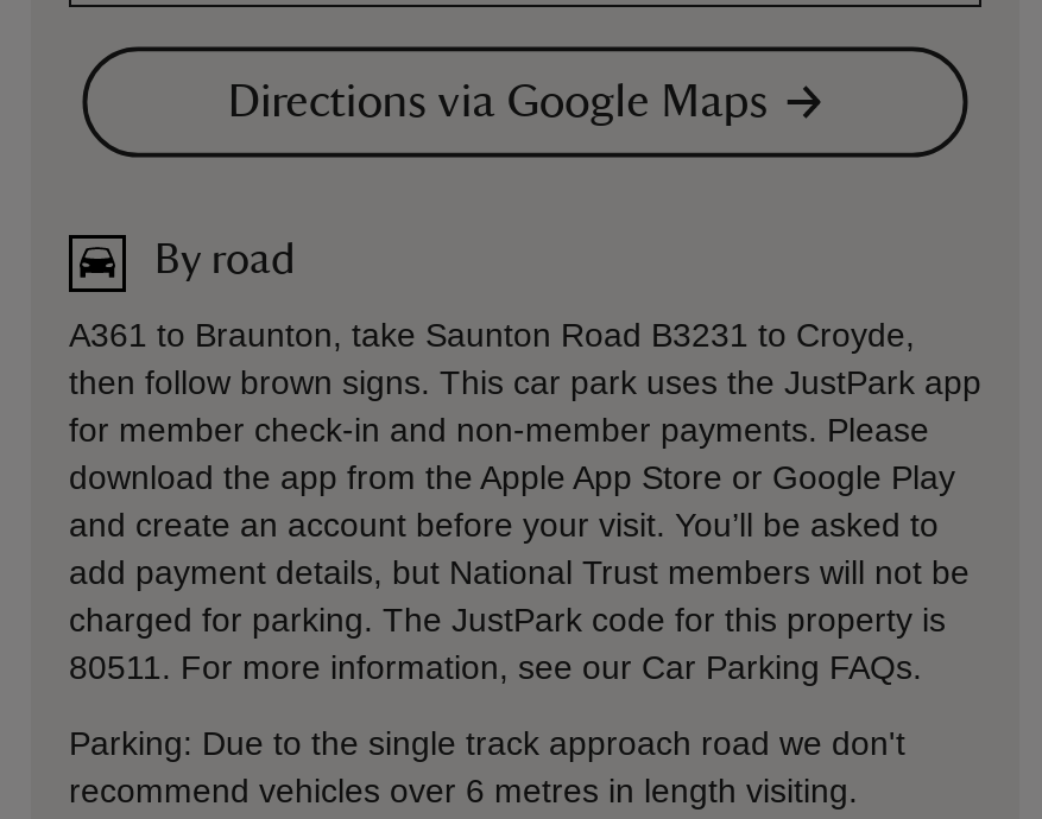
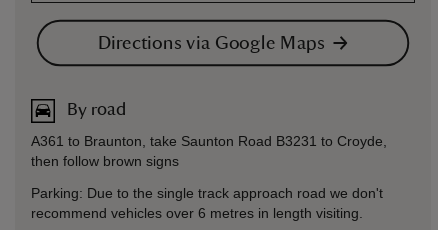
- then follow brown signs. This car park uses the JustPark app
- for member check-in and non-member payments. Please
- download the app from the Apple App Store or Google Play
- and create an account before your visit. You’ll be asked to
- add payment details, but National Trust members will not be
- charged for parking. The JustPark code for this property is
- 80511. For more information, see our Car Parking FAQs.
+ then follow brown signs
